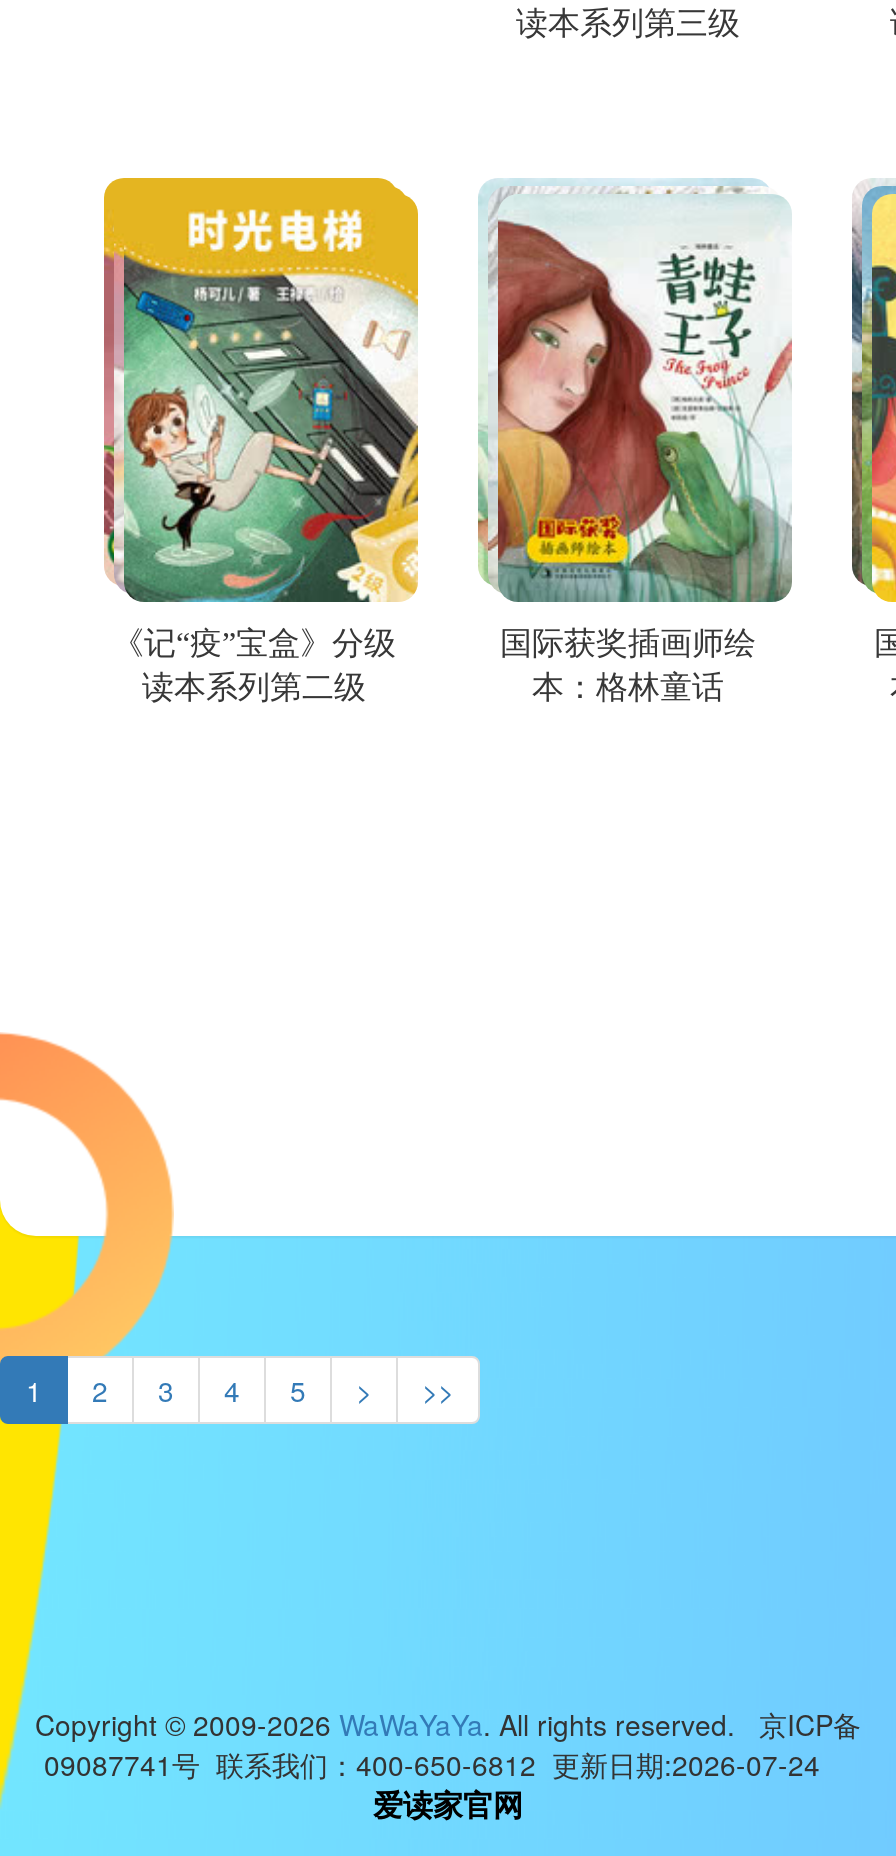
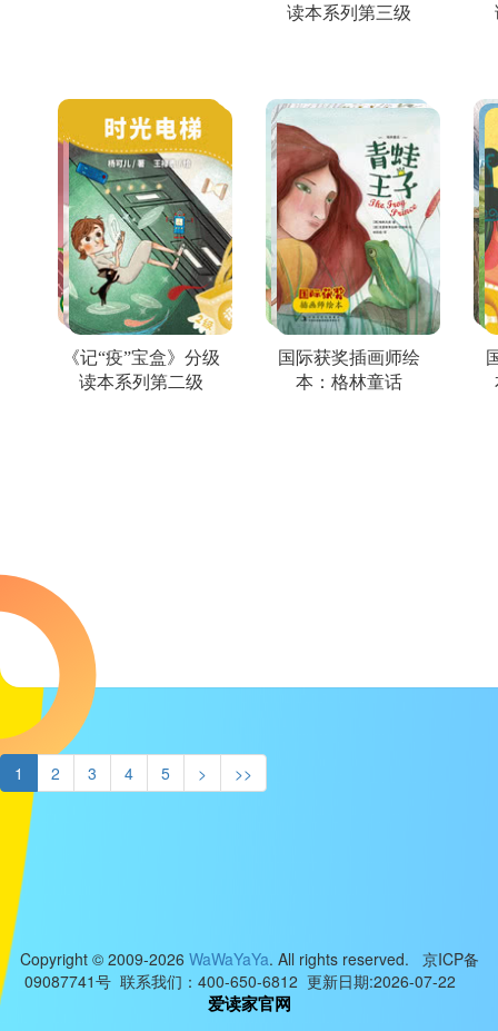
- 09087741号 联系我们：400-650-6812 更新日期:2026-07-24
+ 09087741号 联系我们：400-650-6812 更新日期:2026-07-22
